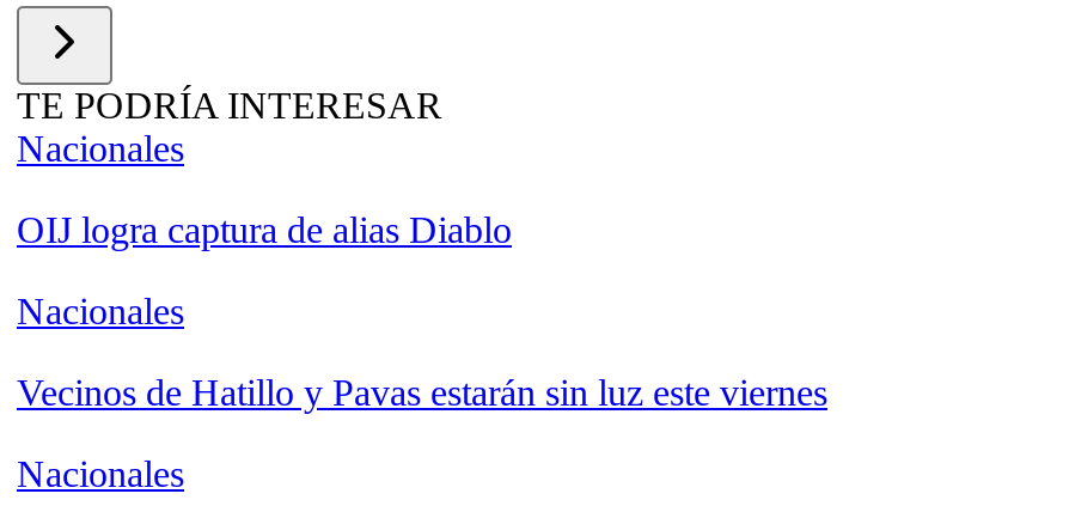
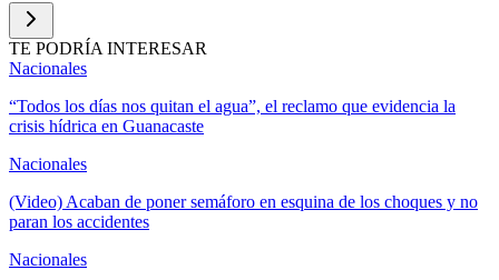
- OIJ logra captura de alias Diablo
+ “Todos los días nos quitan el agua”, el reclamo que evidencia la
+ crisis hídrica en Guanacaste

- Vecinos de Hatillo y Pavas estarán sin luz este viernes
+ (Video) Acaban de poner semáforo en esquina de los choques y no
+ paran los accidentes
